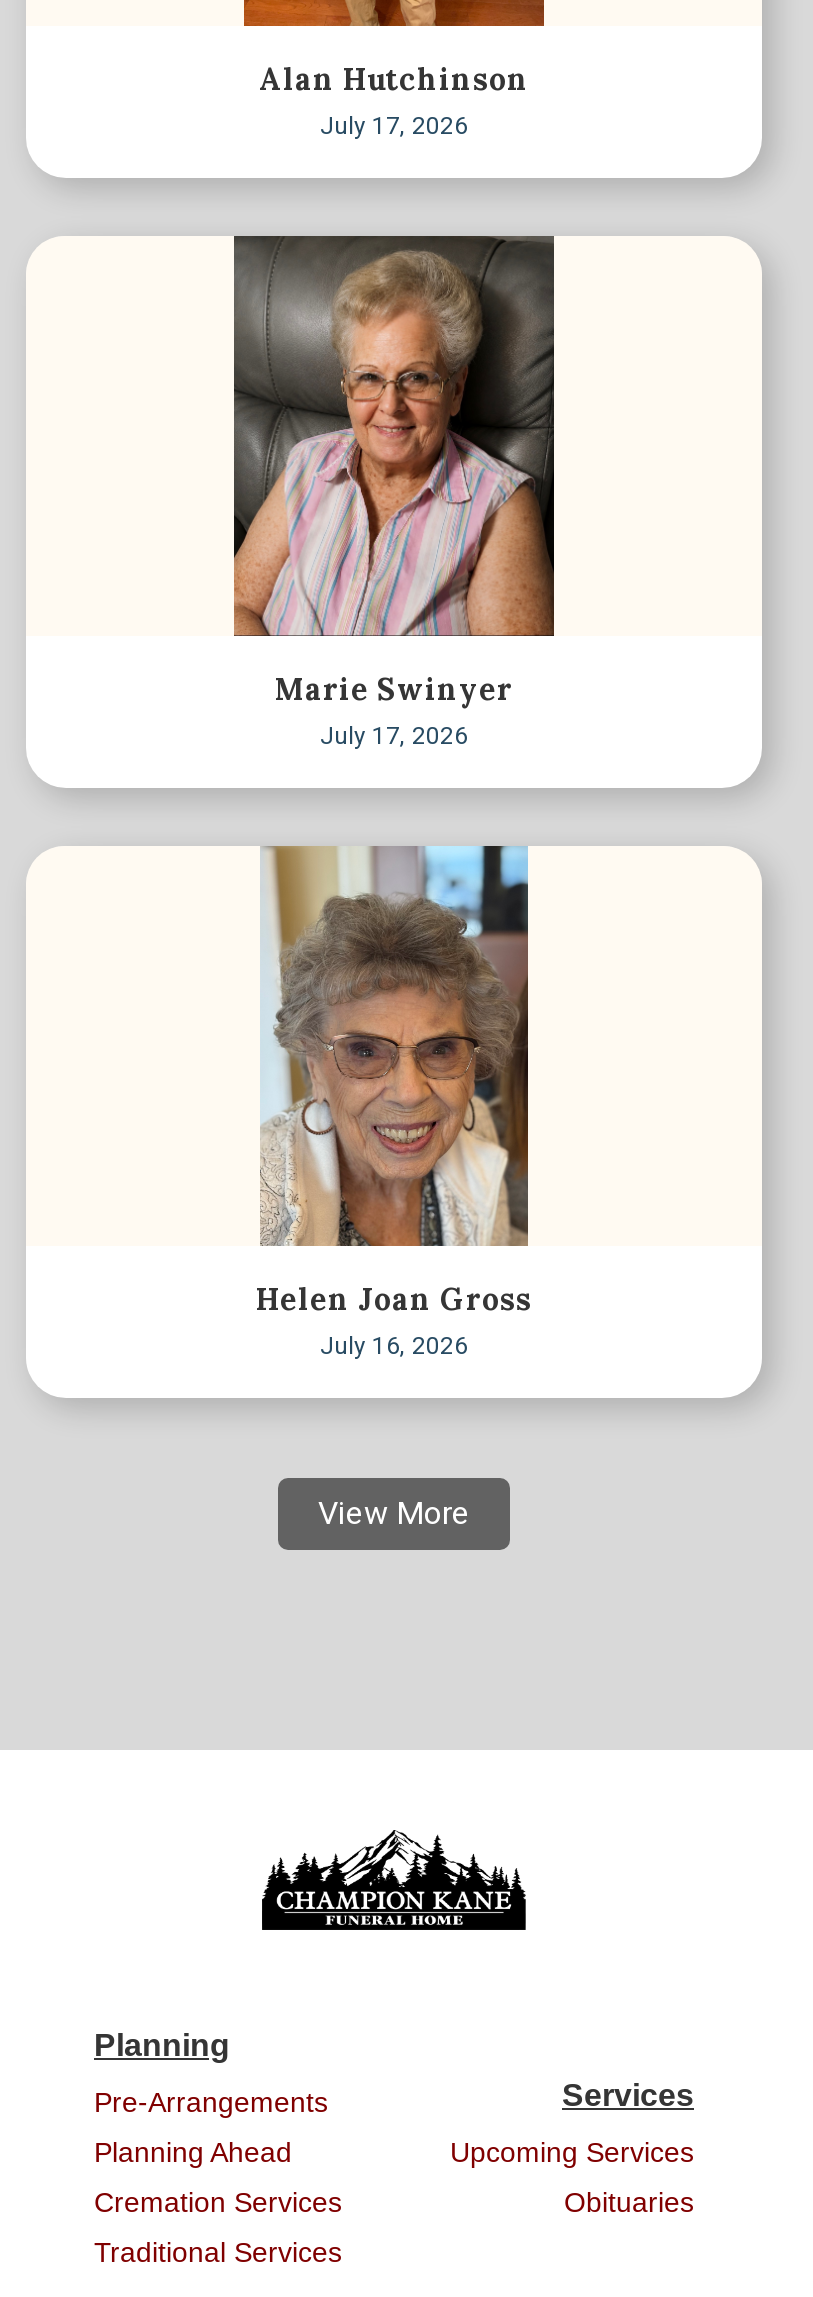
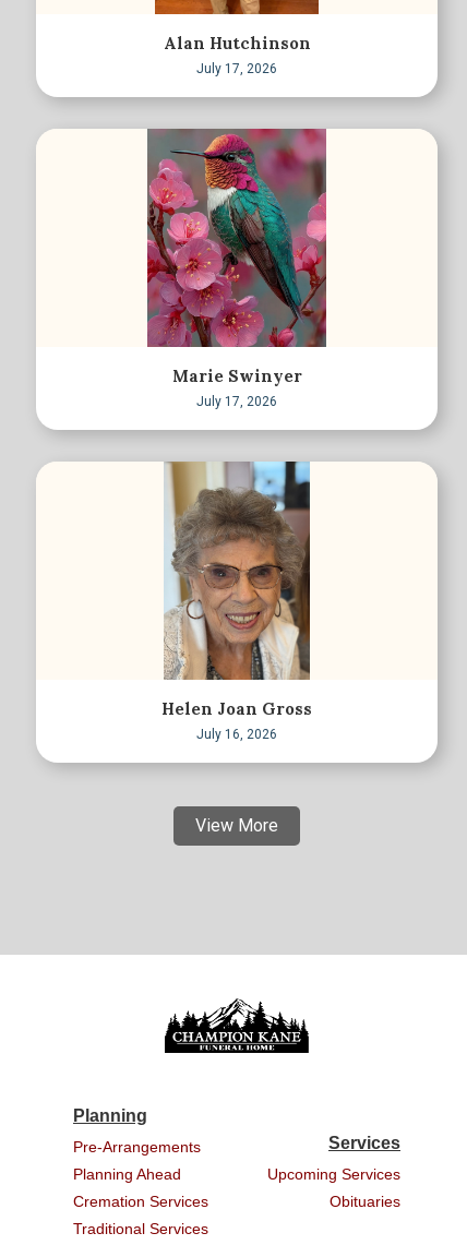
- [image]
+ [image]
